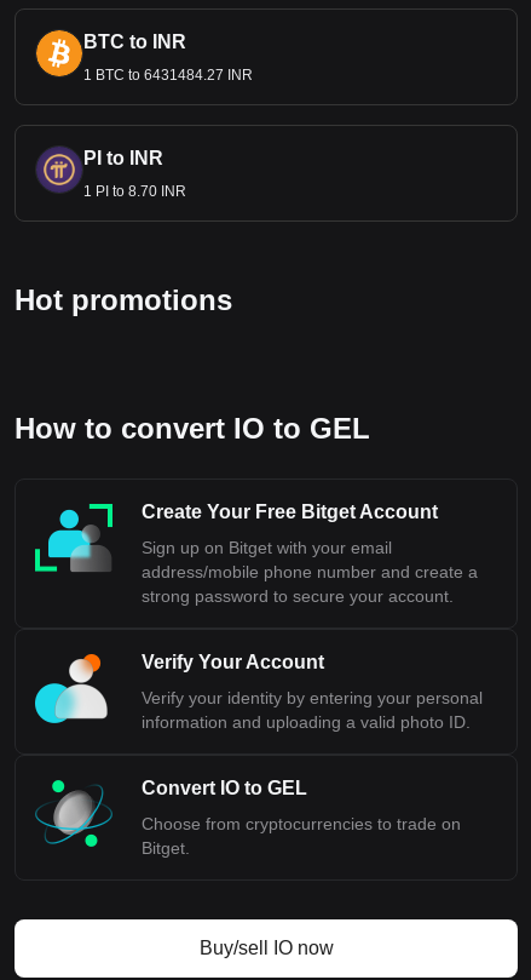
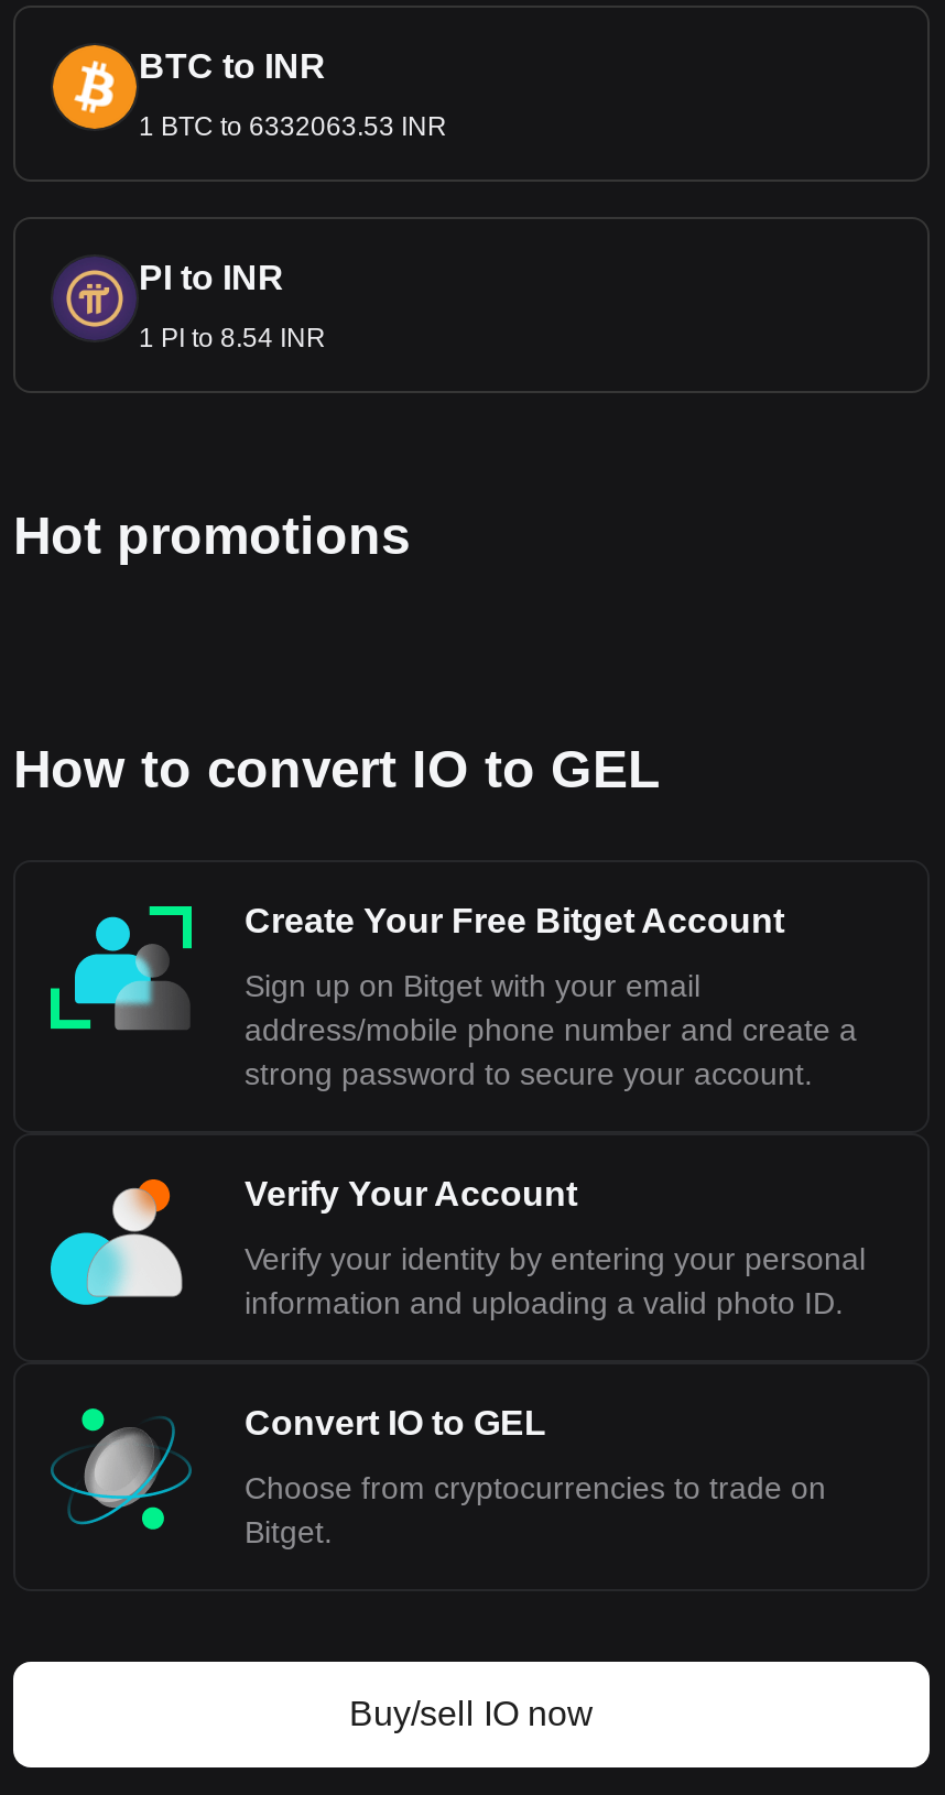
- 1 BTC to 6431484.27 INR
+ 1 BTC to 6332063.53 INR

- 1 PI to 8.70 INR
+ 1 PI to 8.54 INR
